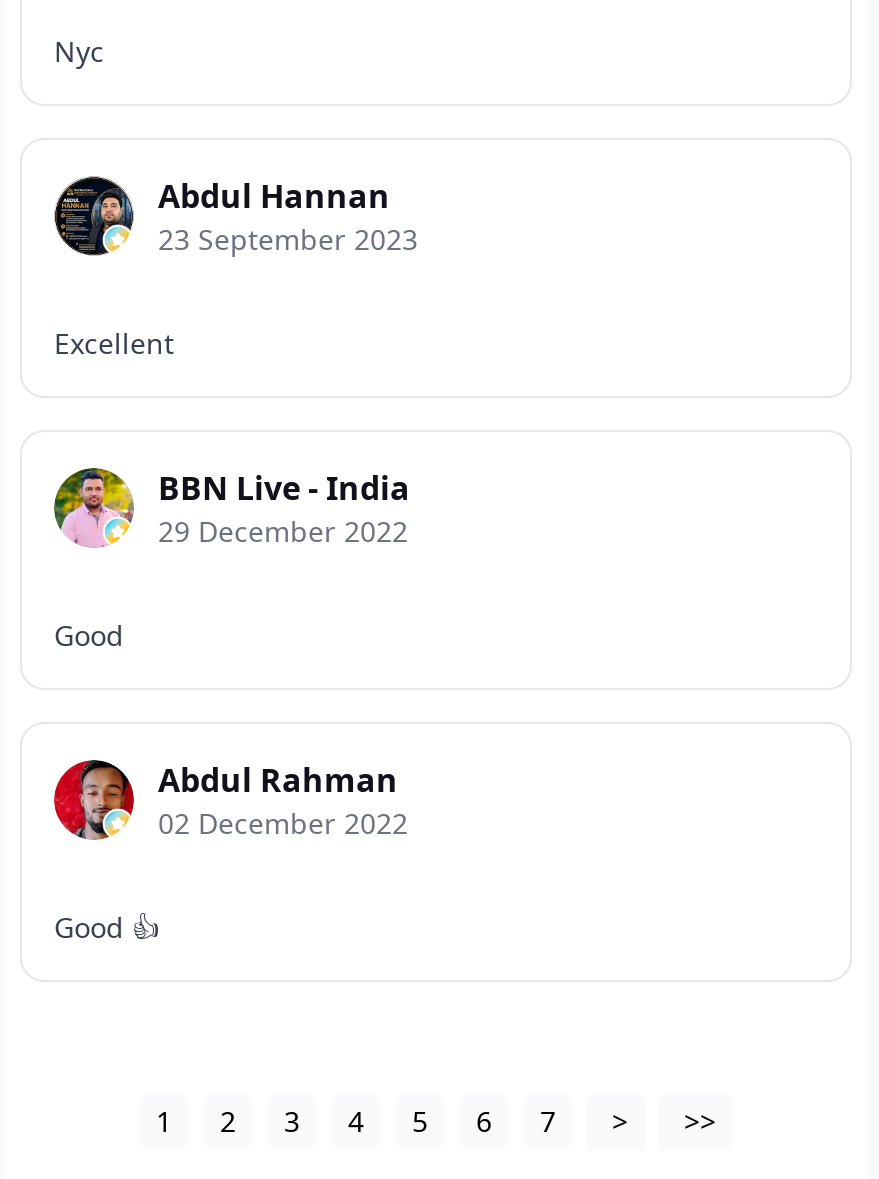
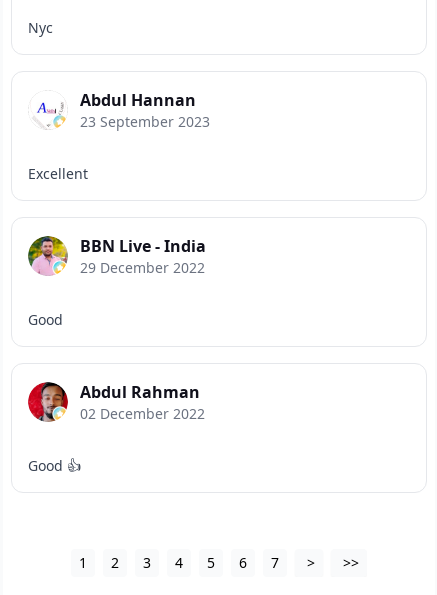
- [image]
+ [image]
